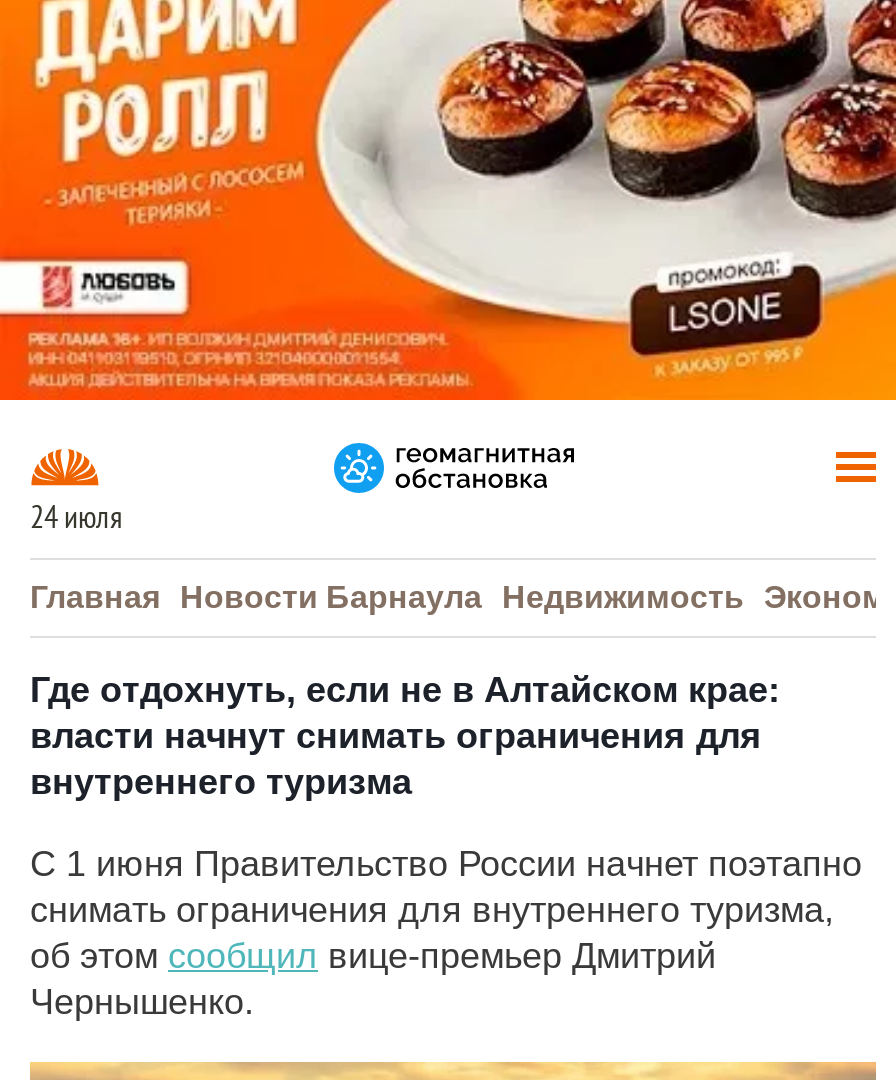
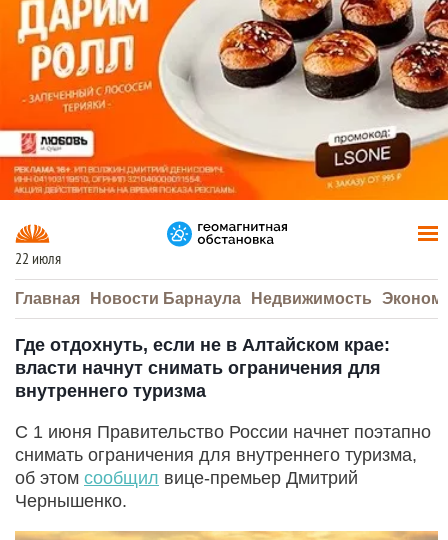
- 24 июля
+ 22 июля
